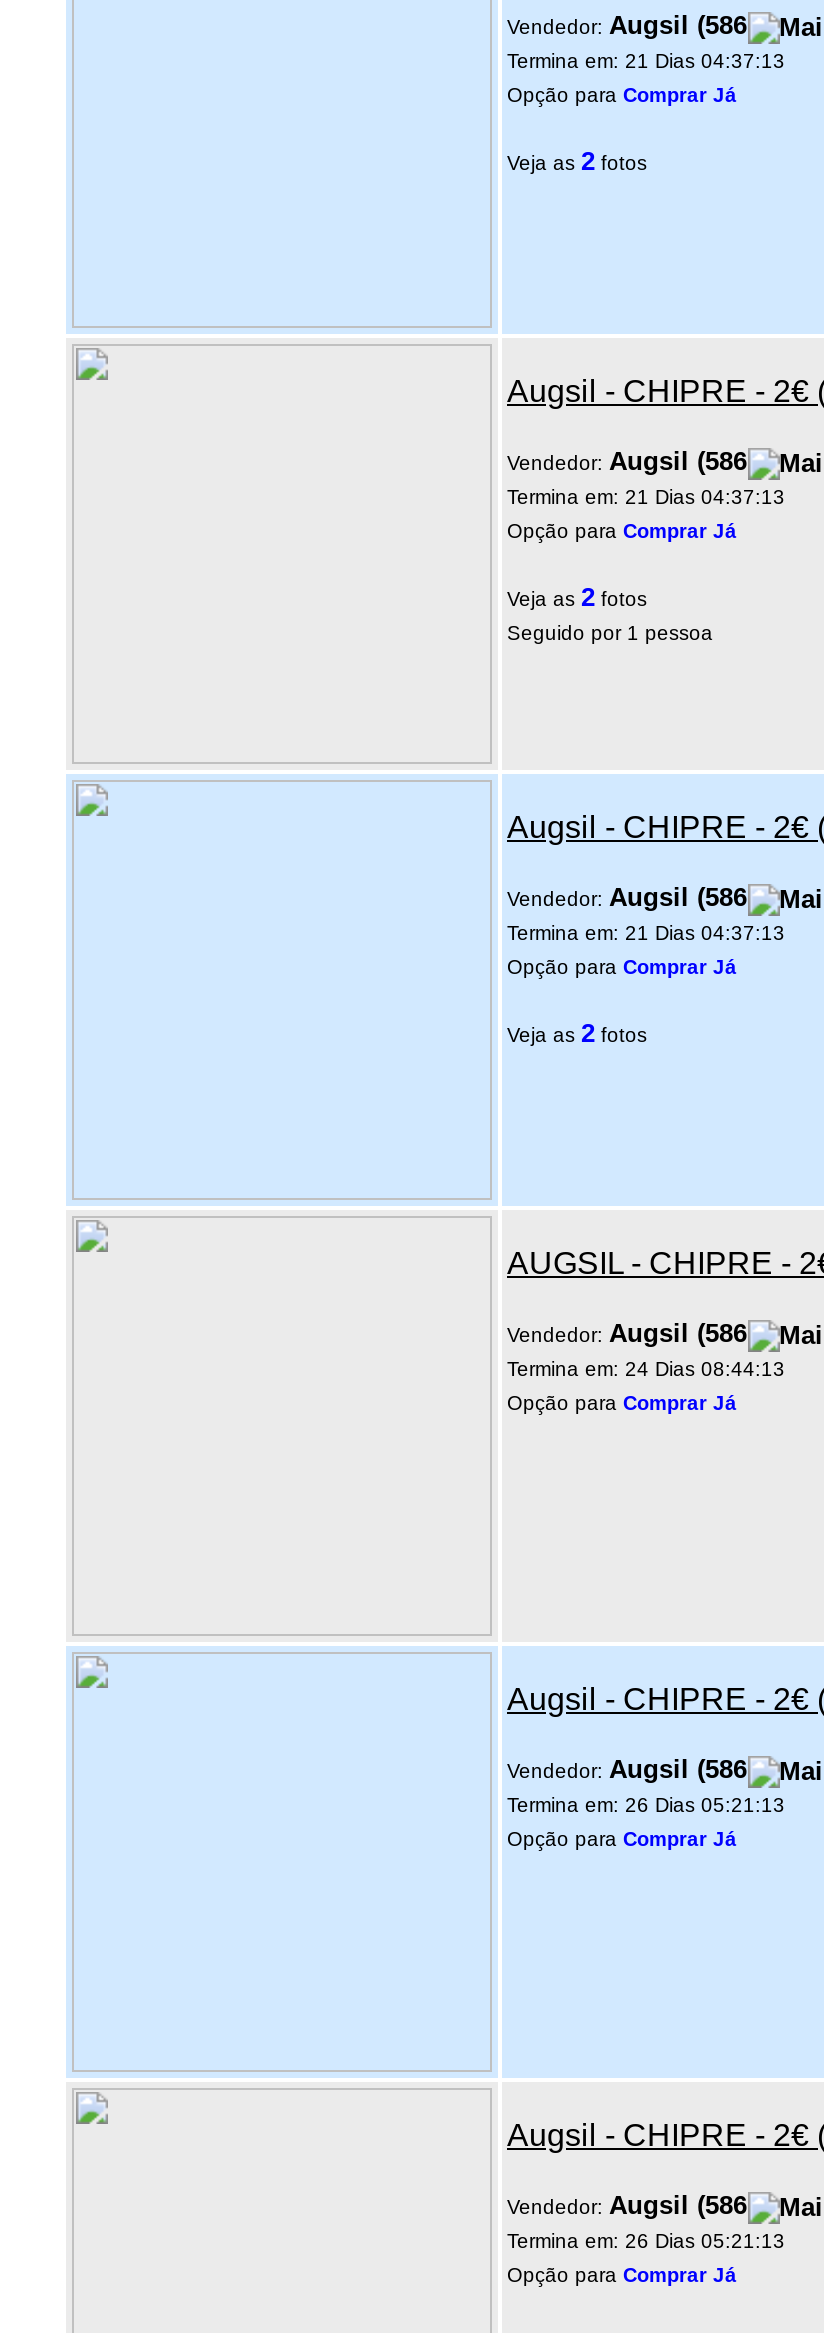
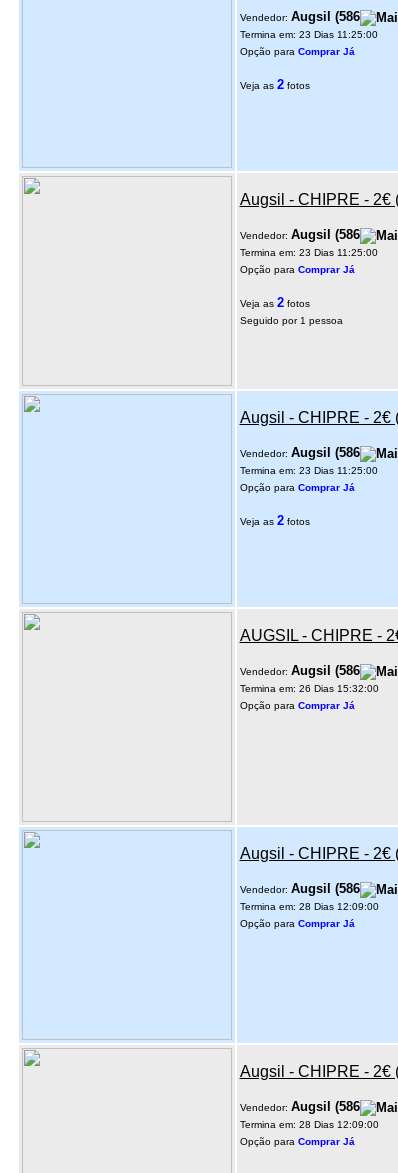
- Termina em: 21 Dias 04:37:13
+ Termina em: 23 Dias 11:25:00

- Termina em: 21 Dias 04:37:13
+ Termina em: 23 Dias 11:25:00

- Termina em: 21 Dias 04:37:13
+ Termina em: 23 Dias 11:25:00

- Termina em: 24 Dias 08:44:13
+ Termina em: 26 Dias 15:32:00

- Termina em: 26 Dias 05:21:13
+ Termina em: 28 Dias 12:09:00

- Termina em: 26 Dias 05:21:13
+ Termina em: 28 Dias 12:09:00
